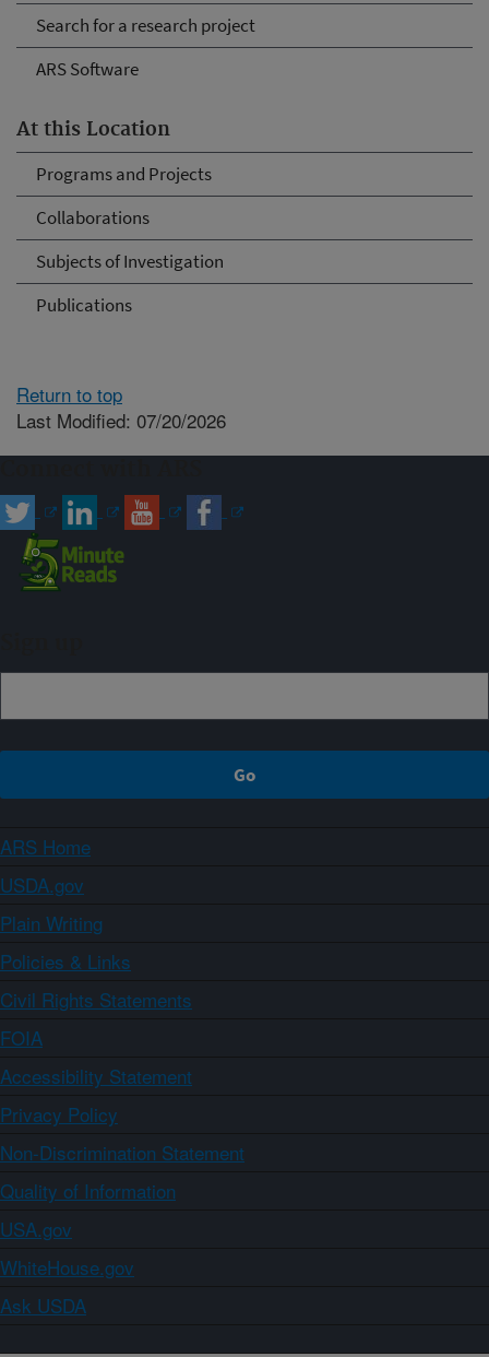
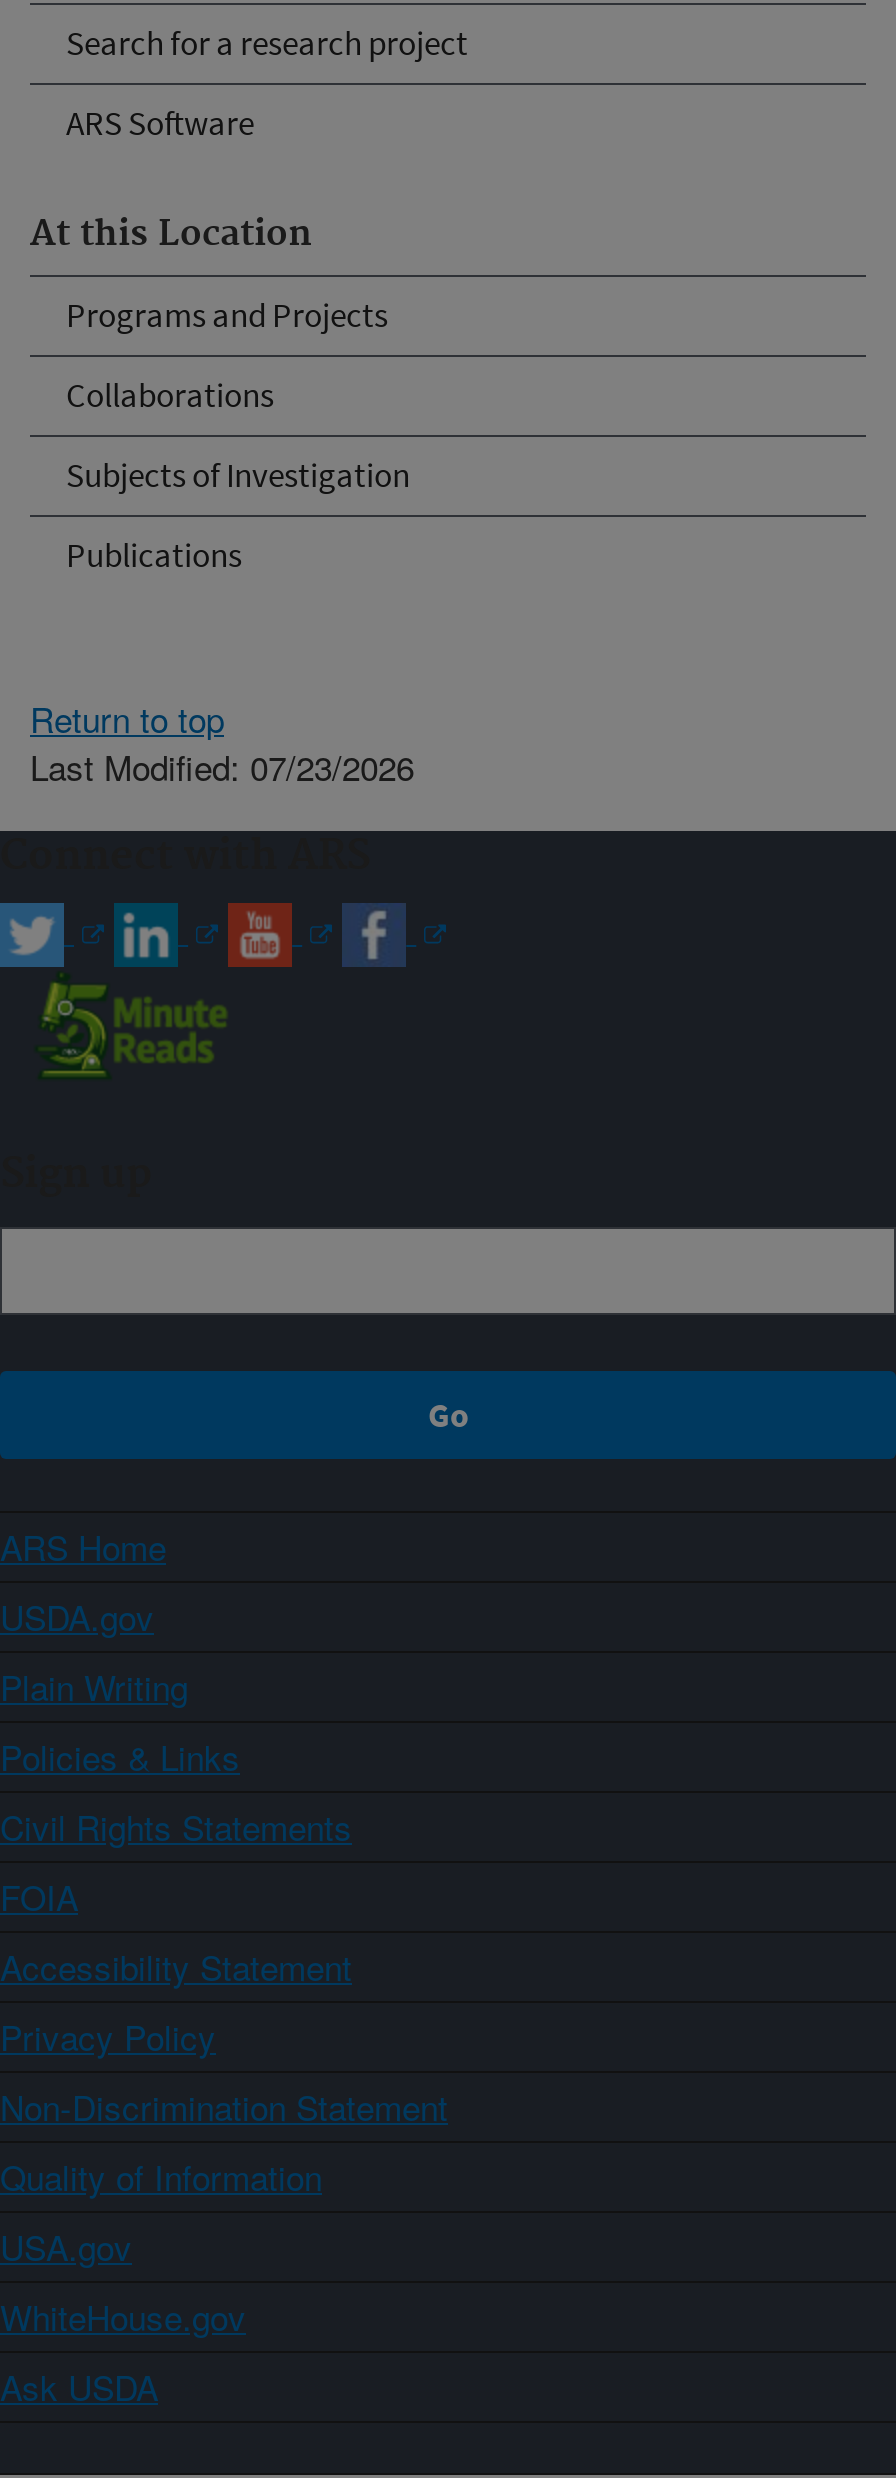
- Last Modified: 07/20/2026
+ Last Modified: 07/23/2026
